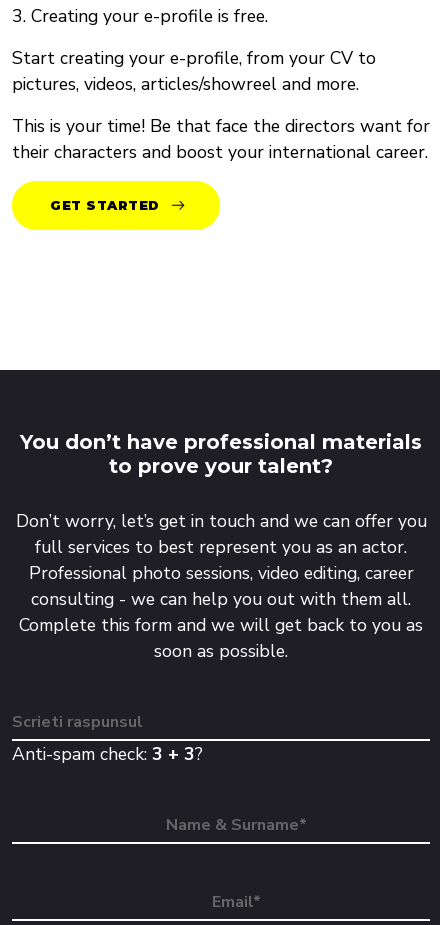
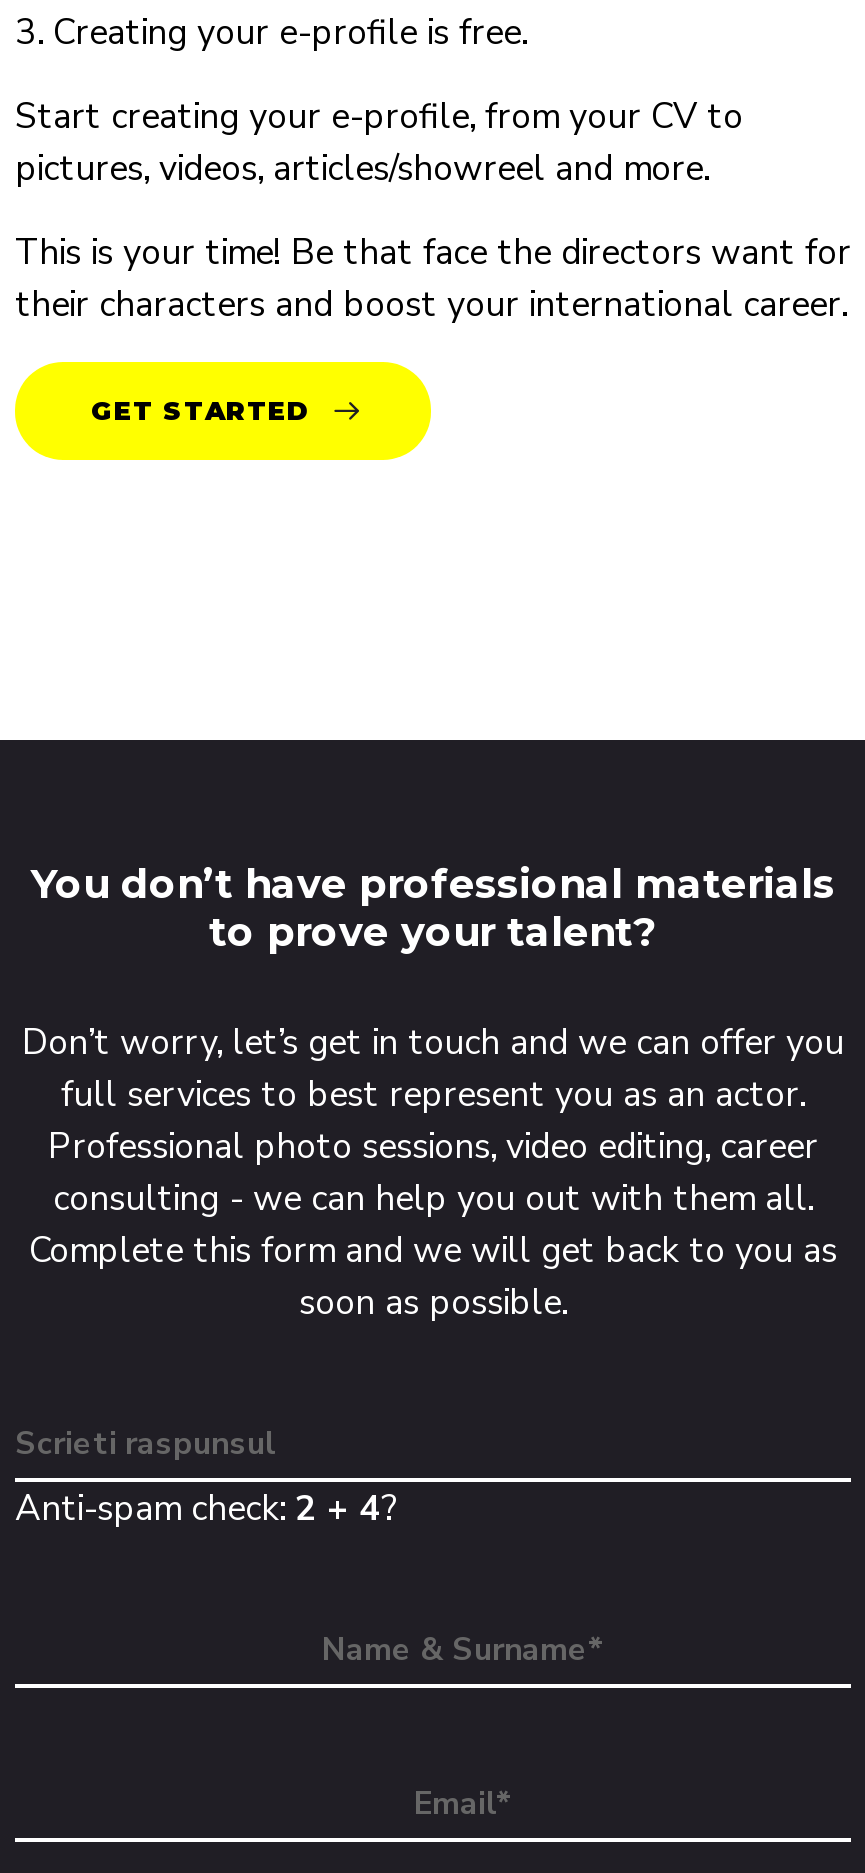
- Anti-spam check: 3 + 3?
+ Anti-spam check: 2 + 4?
